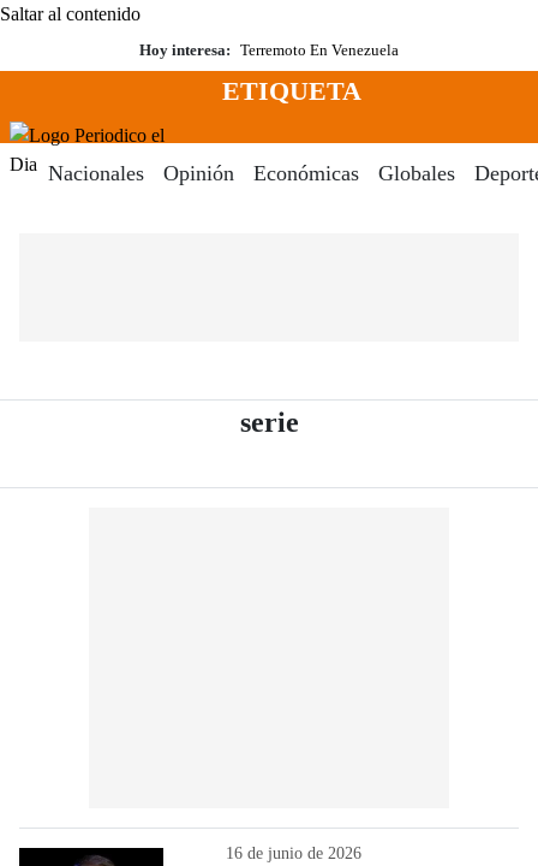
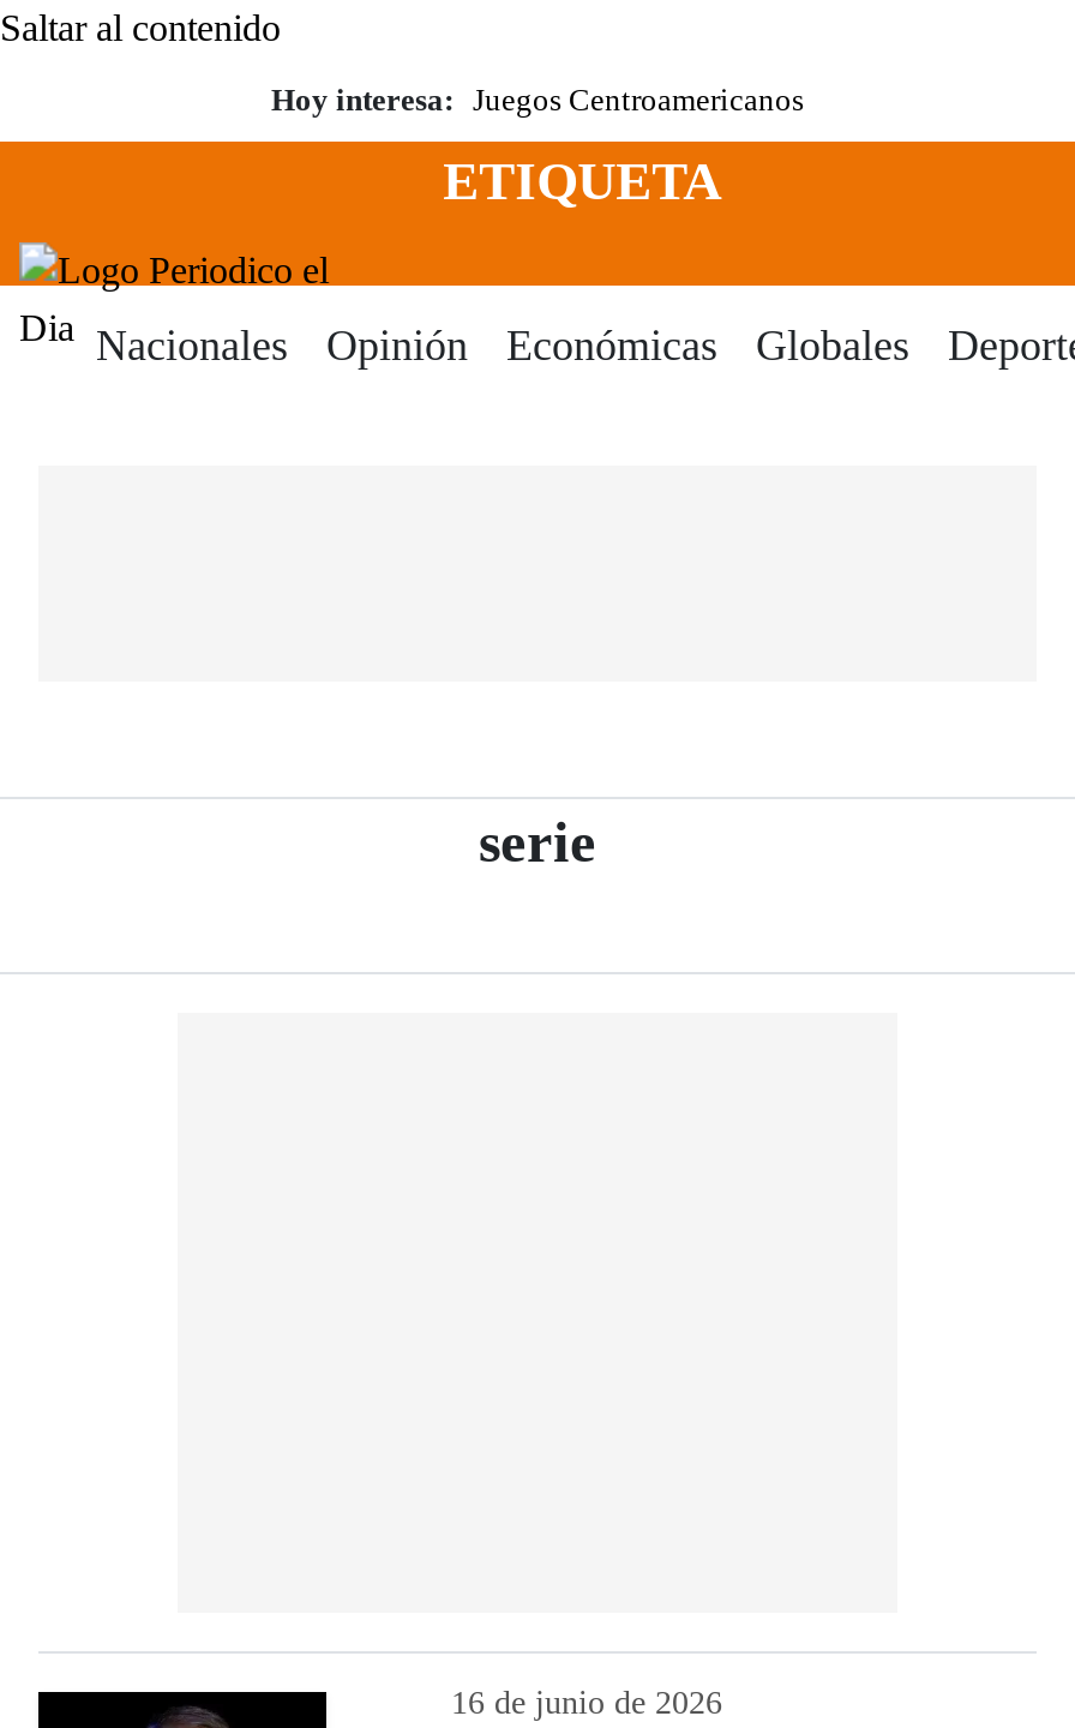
- Hoy interesa: Terremoto En Venezuela
+ Hoy interesa: Juegos Centroamericanos
